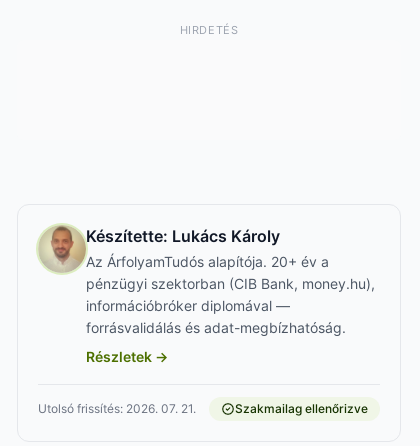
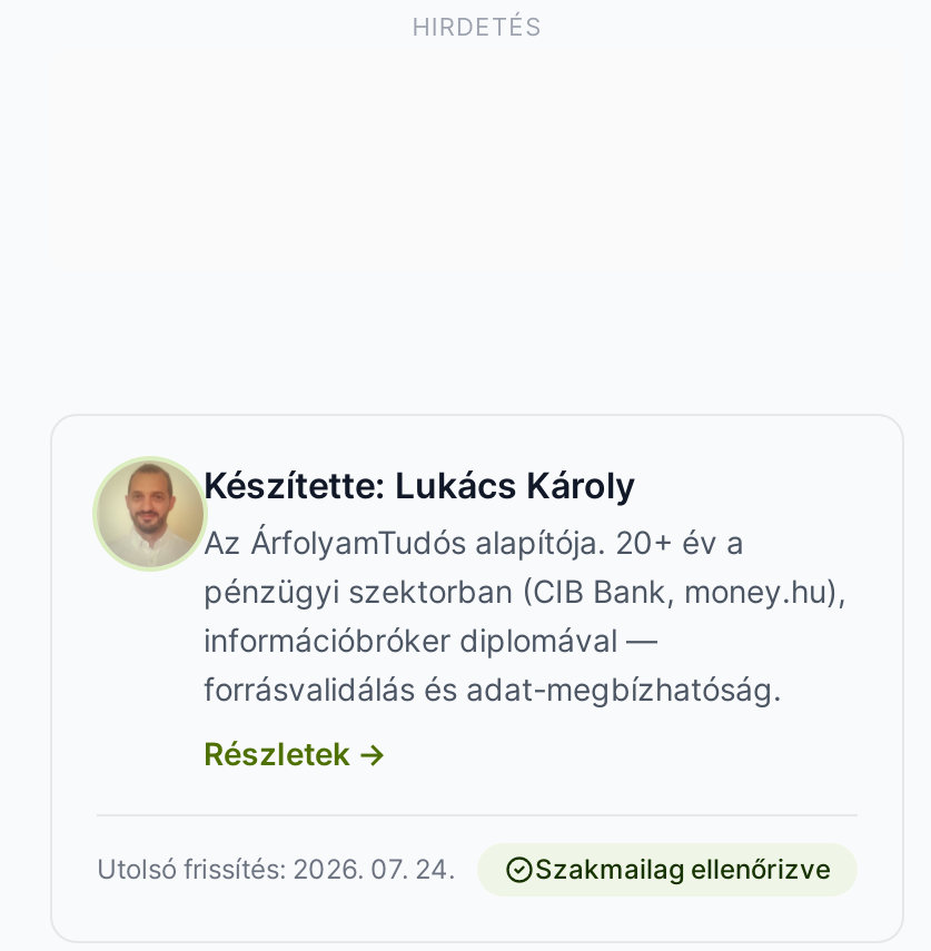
- Utolsó frissítés: 2026. 07. 21.
+ Utolsó frissítés: 2026. 07. 24.
